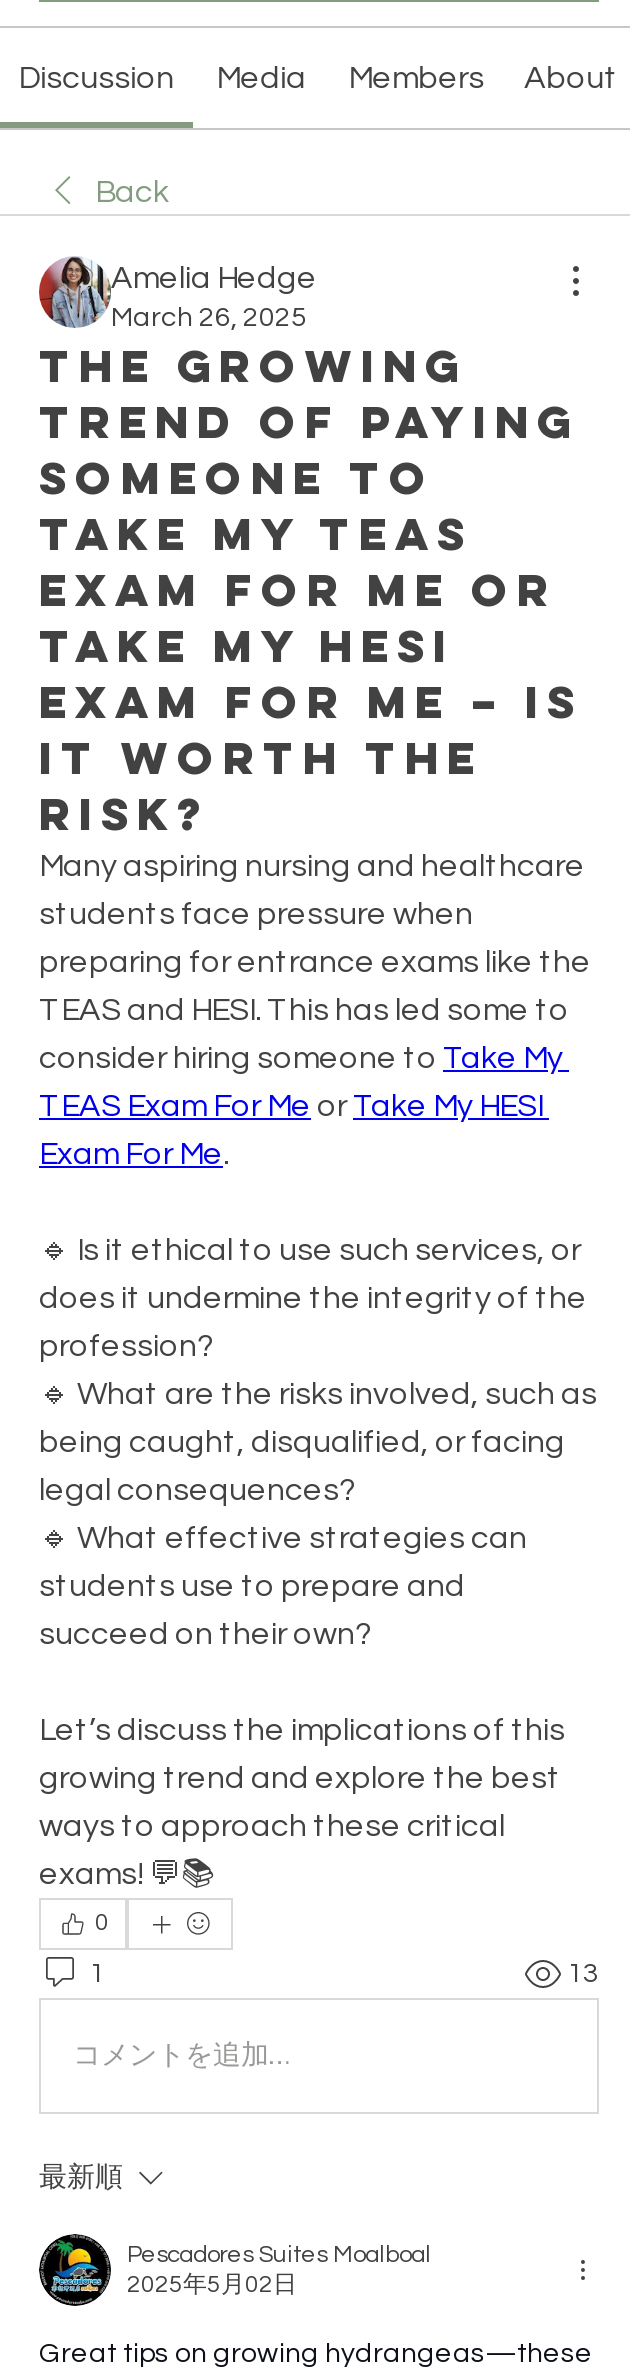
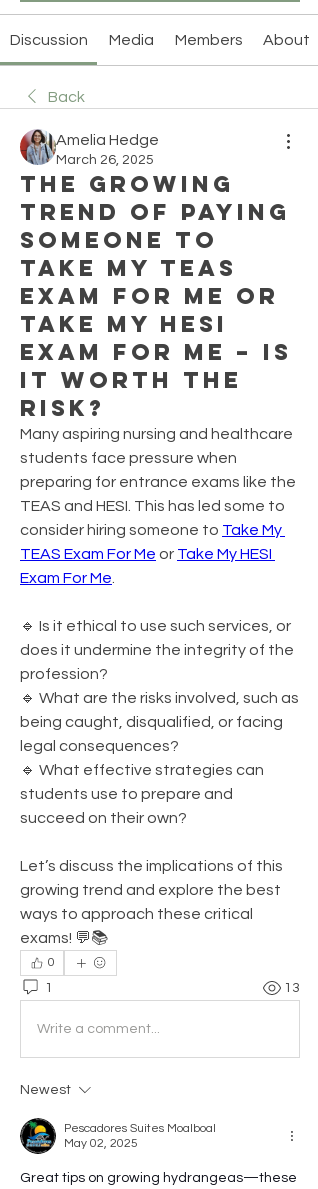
- コメントを追加…
+ Write a comment...

- 最新順
+ Newest

- 2025年5月02日
+ May 02, 2025
